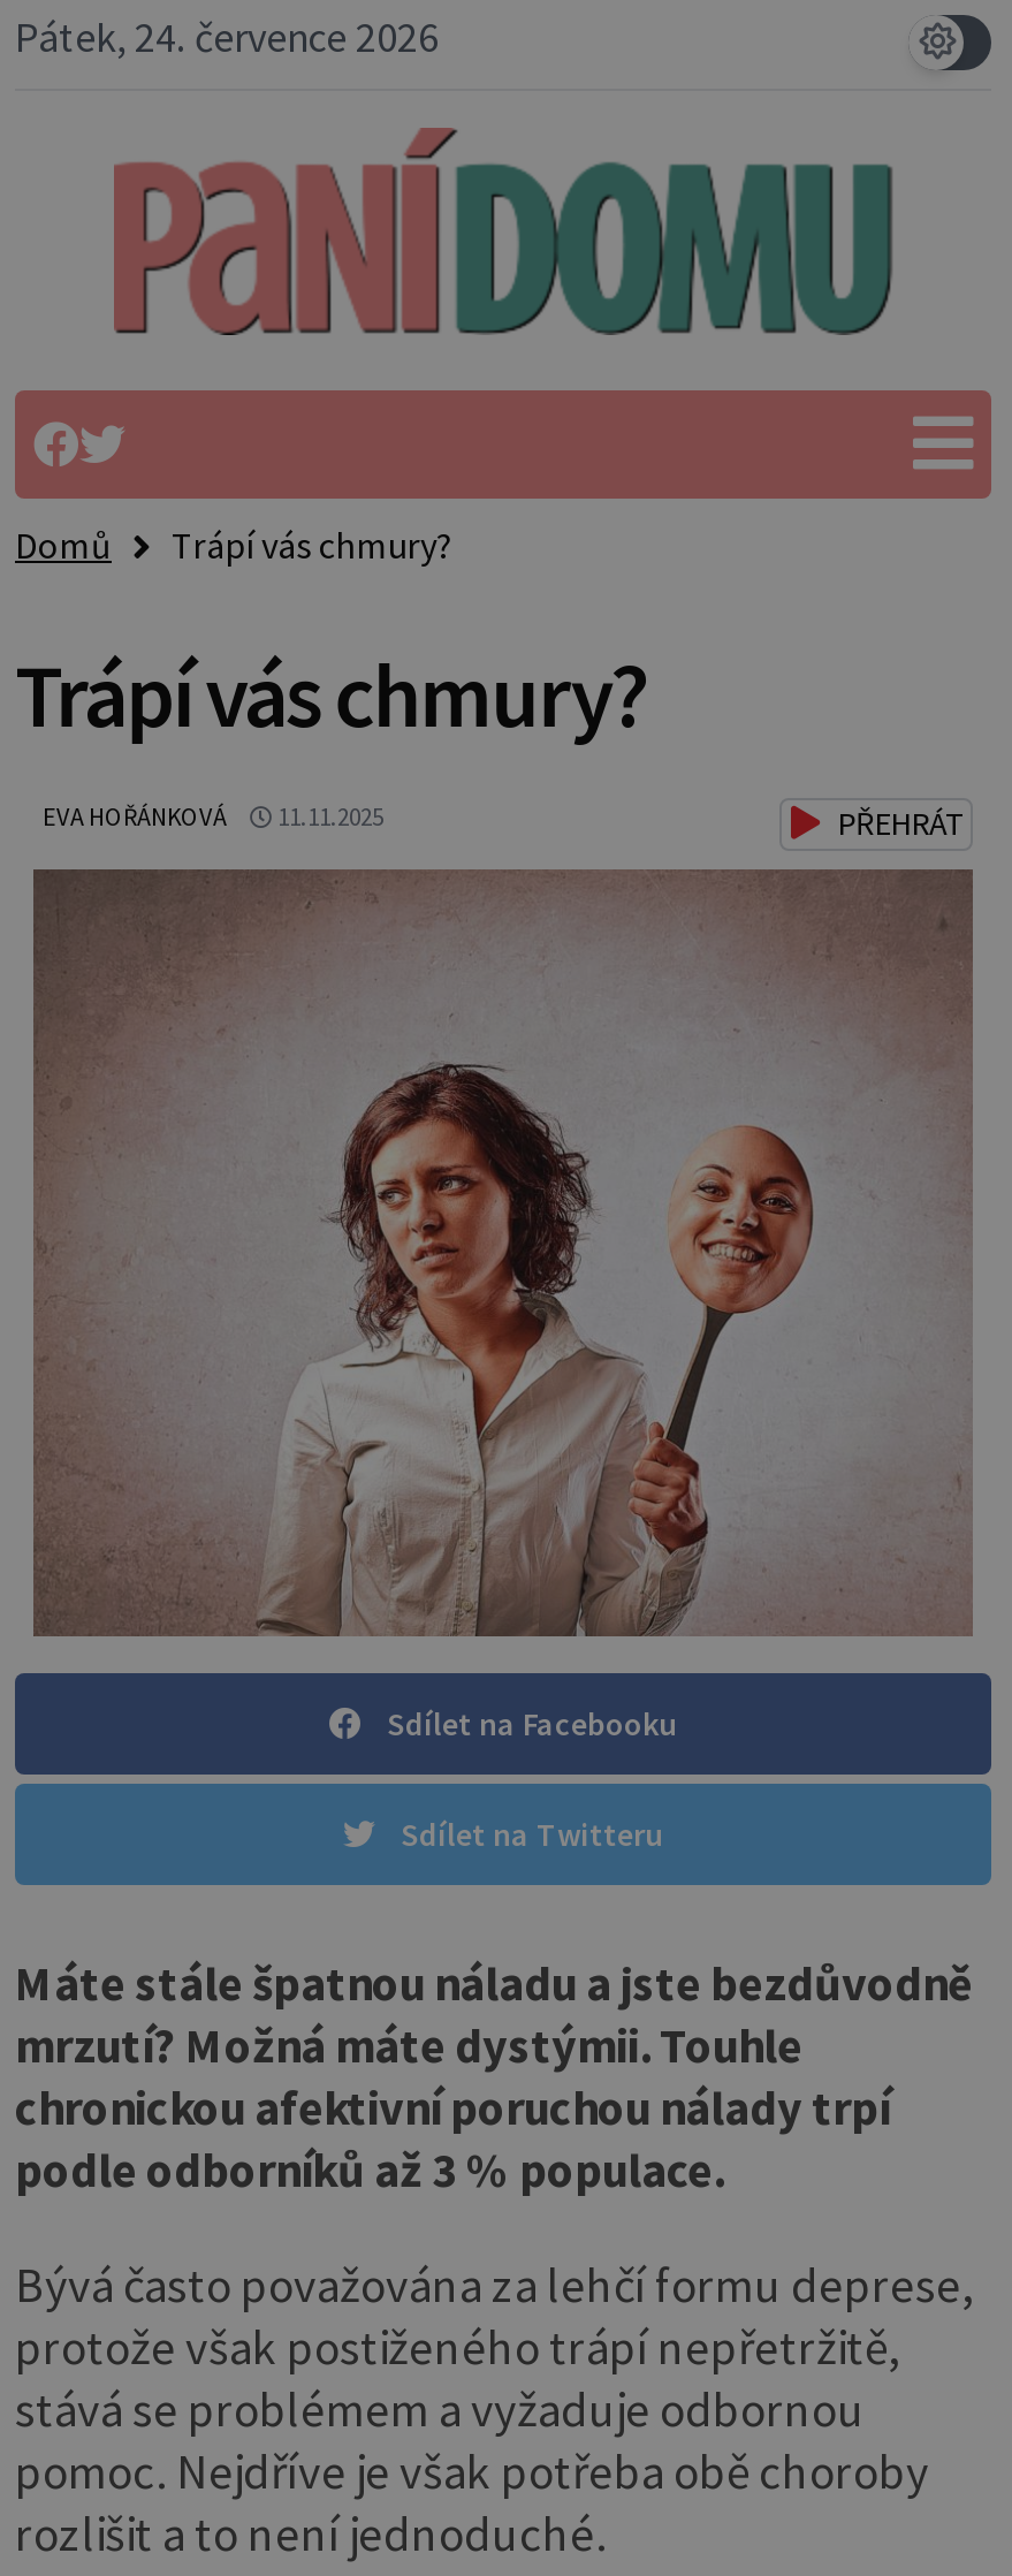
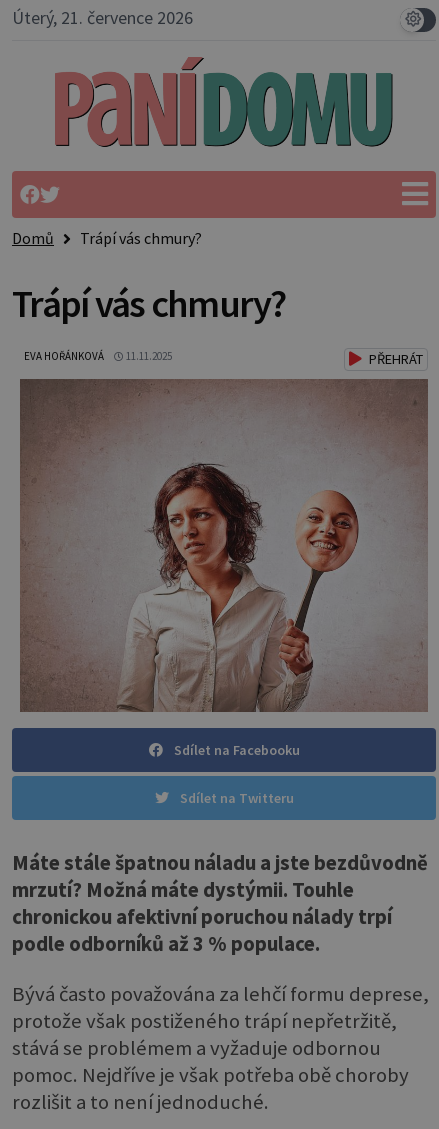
- Pátek, 24. července 2026
+ Úterý, 21. července 2026
